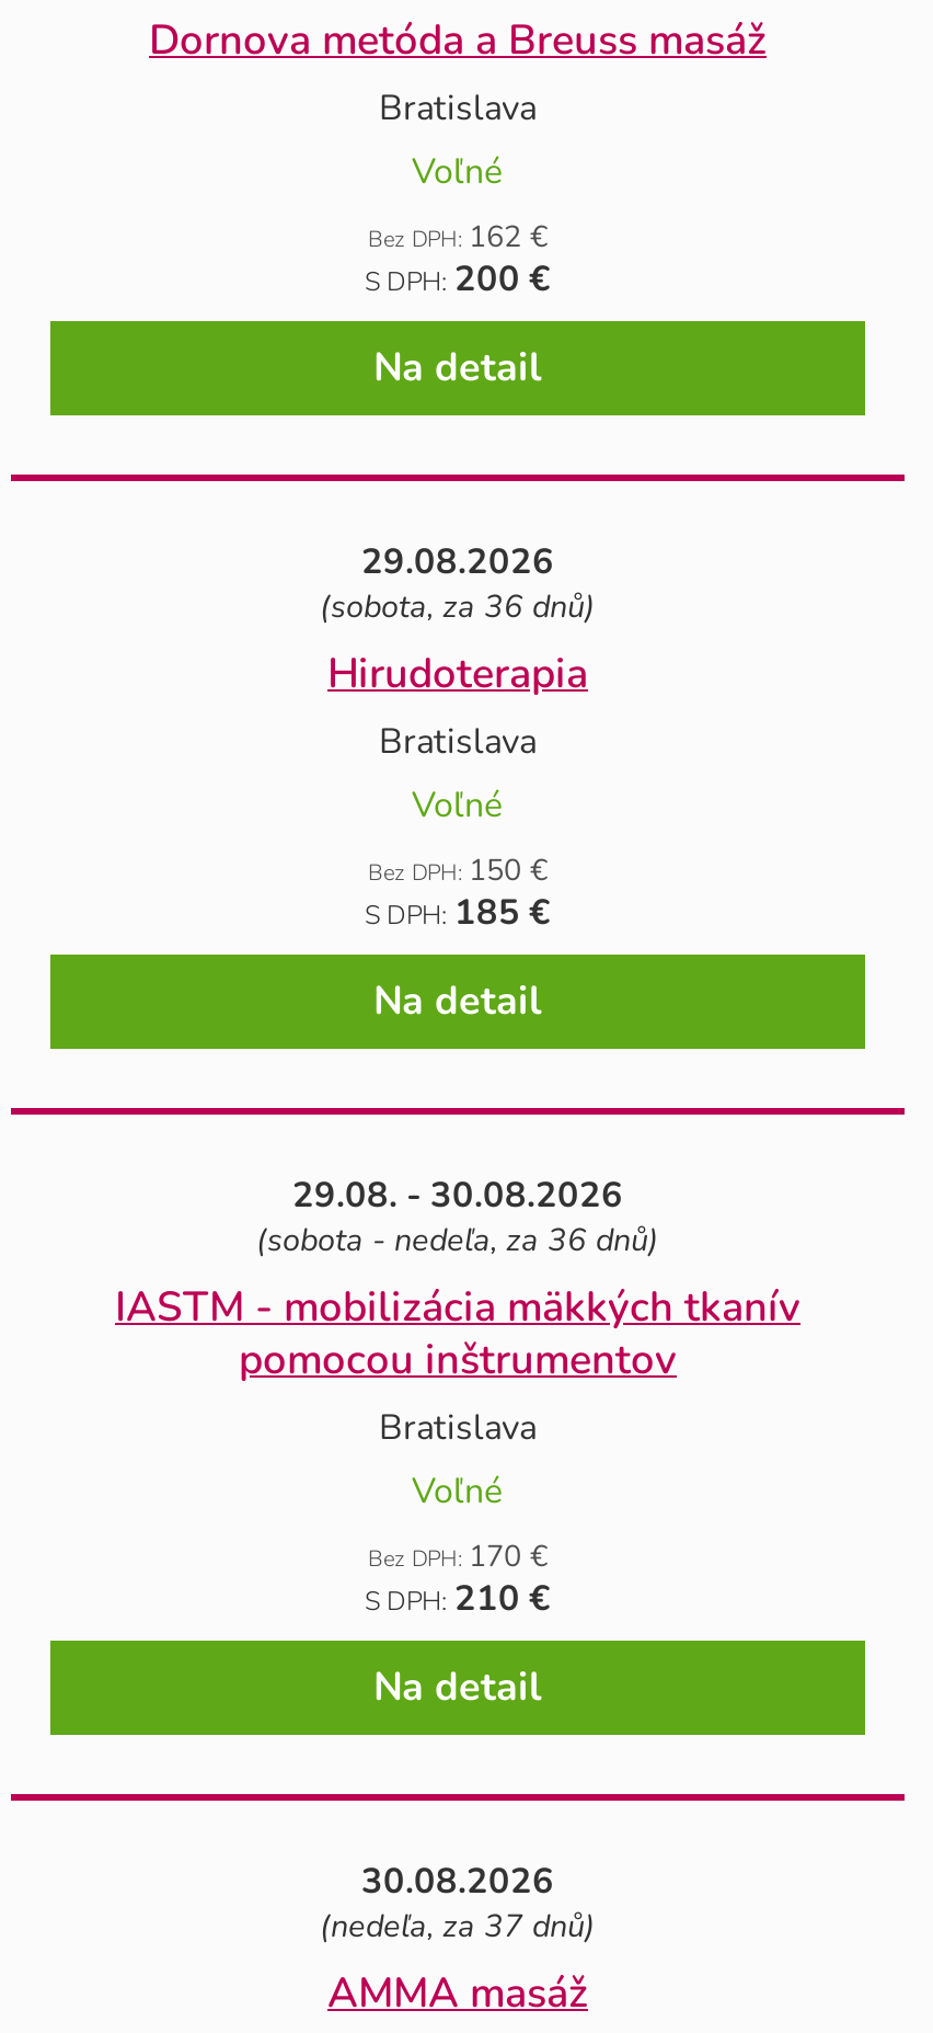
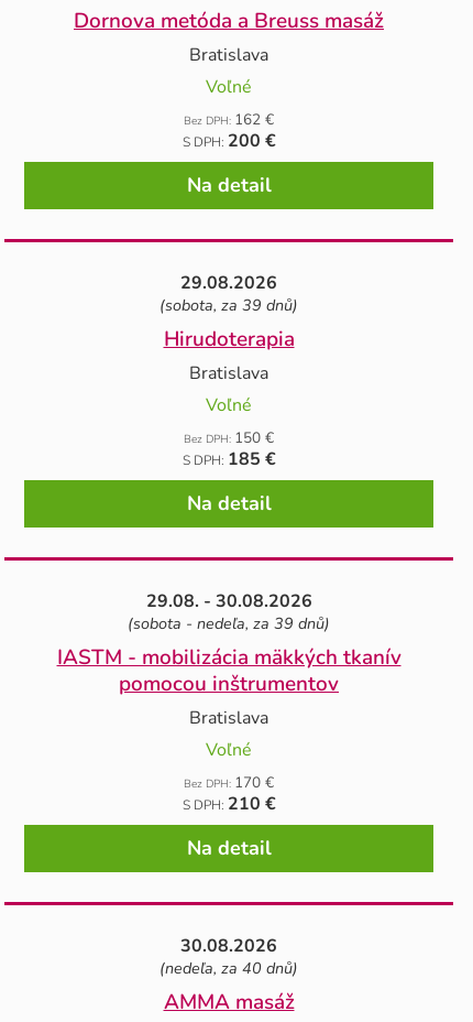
- (sobota, za 36 dnů)
+ (sobota, za 39 dnů)

- (sobota - nedeľa, za 36 dnů)
+ (sobota - nedeľa, za 39 dnů)

- (nedeľa, za 37 dnů)
+ (nedeľa, za 40 dnů)
